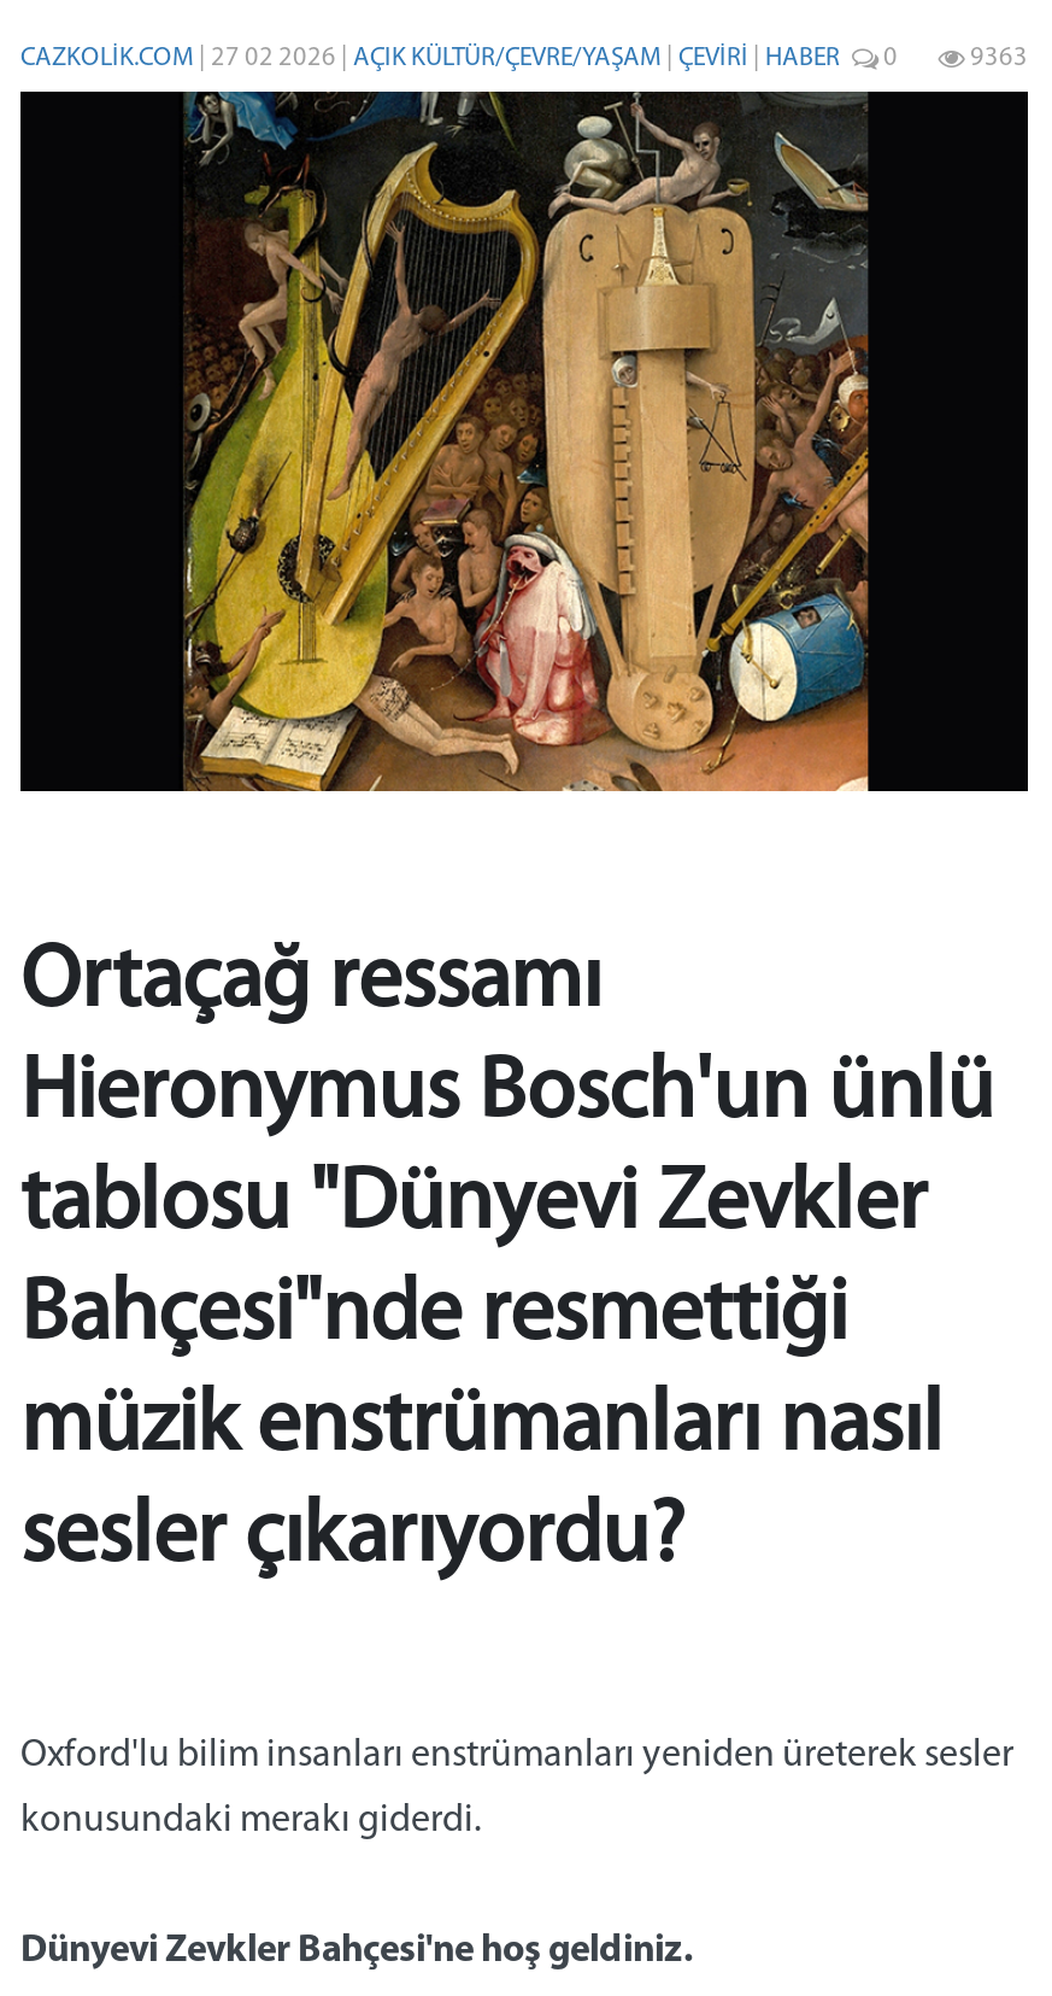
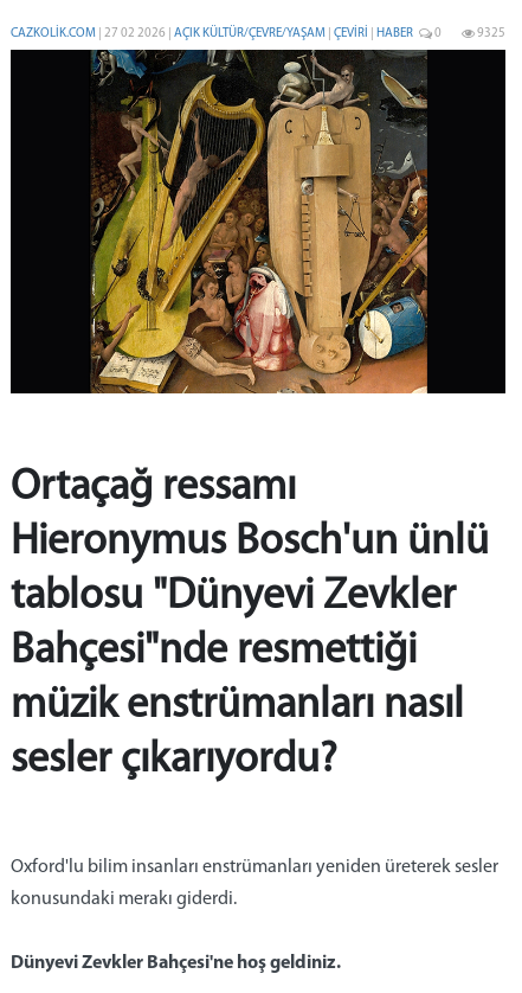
- 9363
+ 9325
